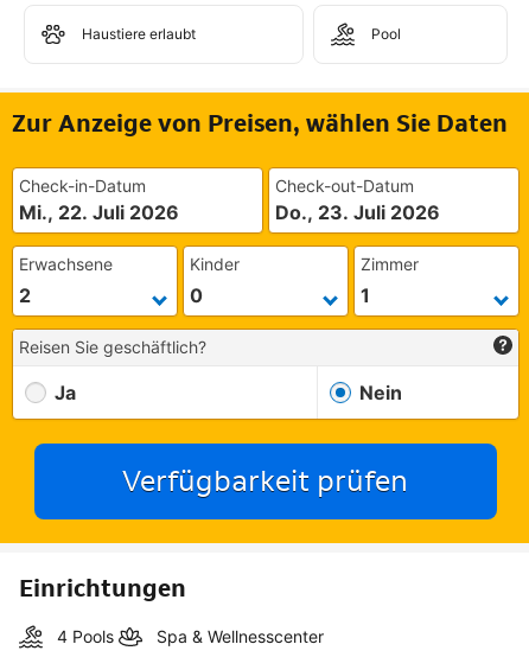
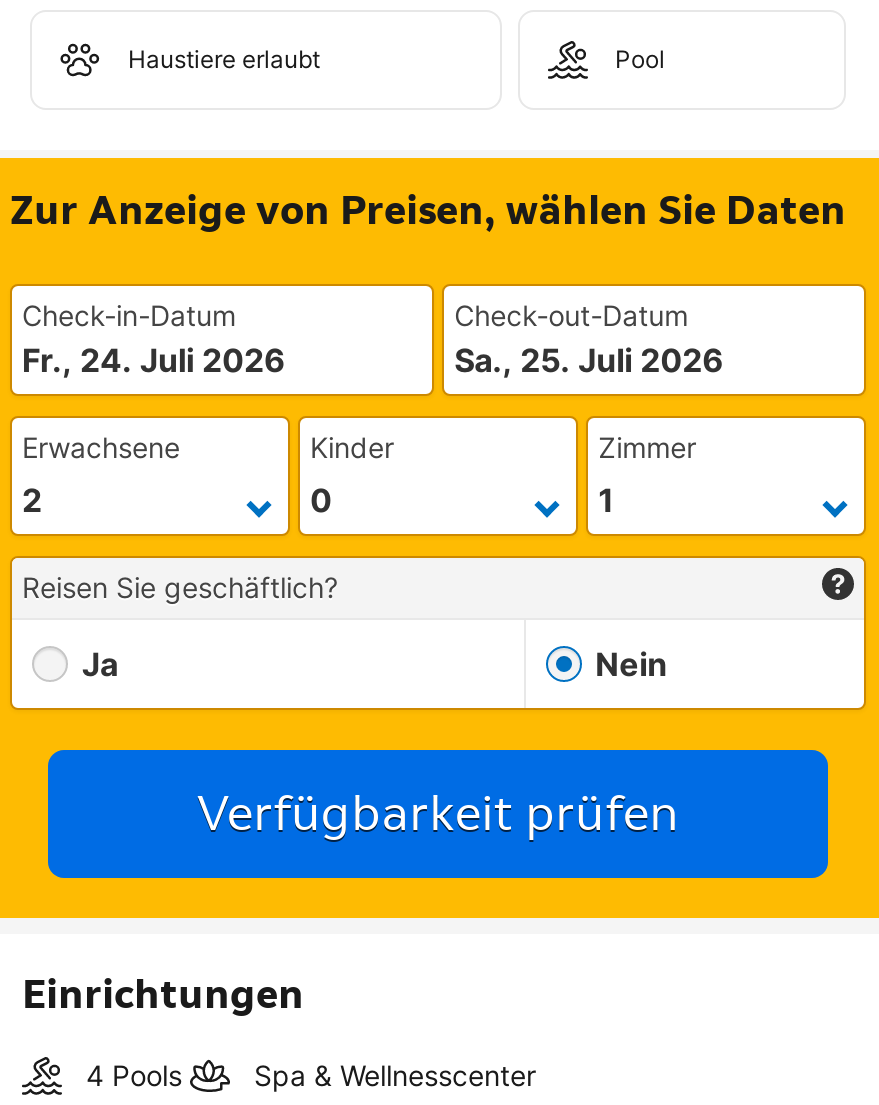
- Mi., 22. Juli 2026
+ Fr., 24. Juli 2026

- Do., 23. Juli 2026
+ Sa., 25. Juli 2026
